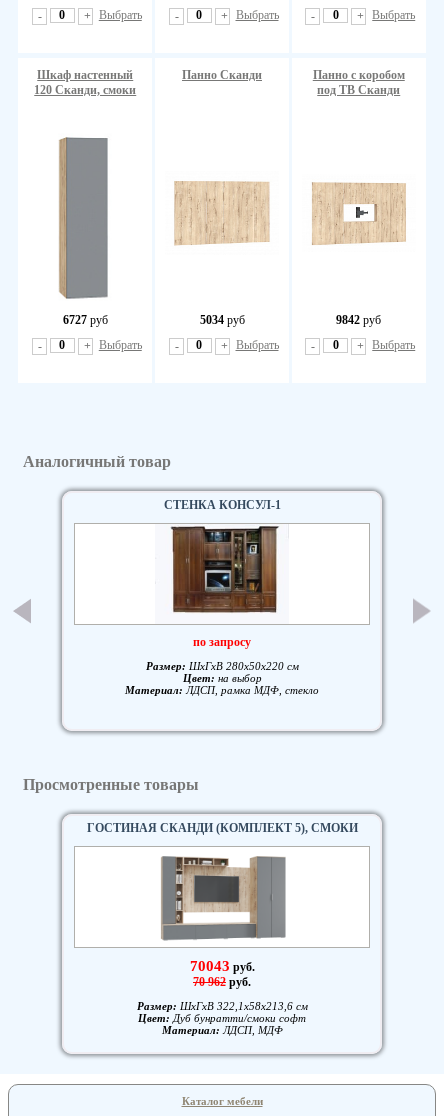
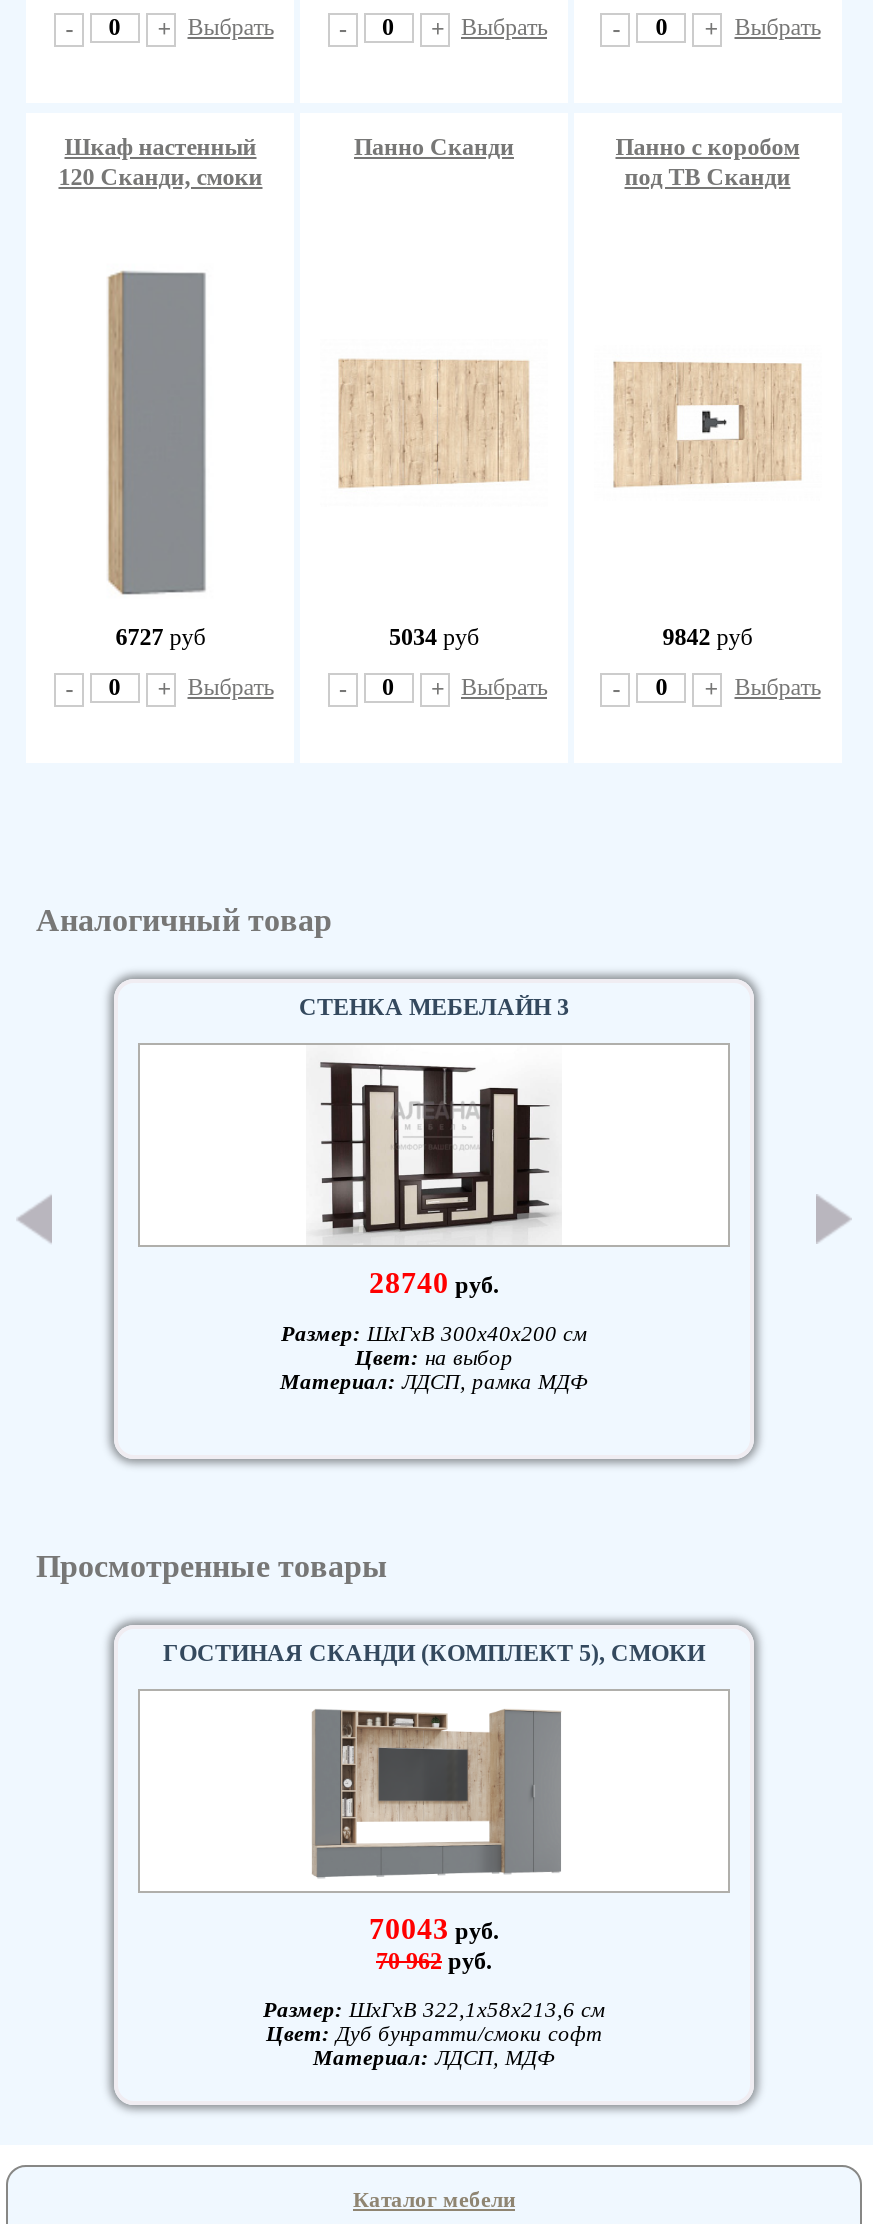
- СТЕНКА КОНСУЛ-1
+ СТЕНКА МЕБЕЛАЙН 3

- [image]
- по запросу
+ [image]
+ 28740 руб.

- Размер: ШxГxВ 280x50x220 см
+ Размер: ШxГxВ 300x40x200 см

- Материал: ЛДСП, рамка МДФ, стекло
+ Материал: ЛДСП, рамка МДФ
